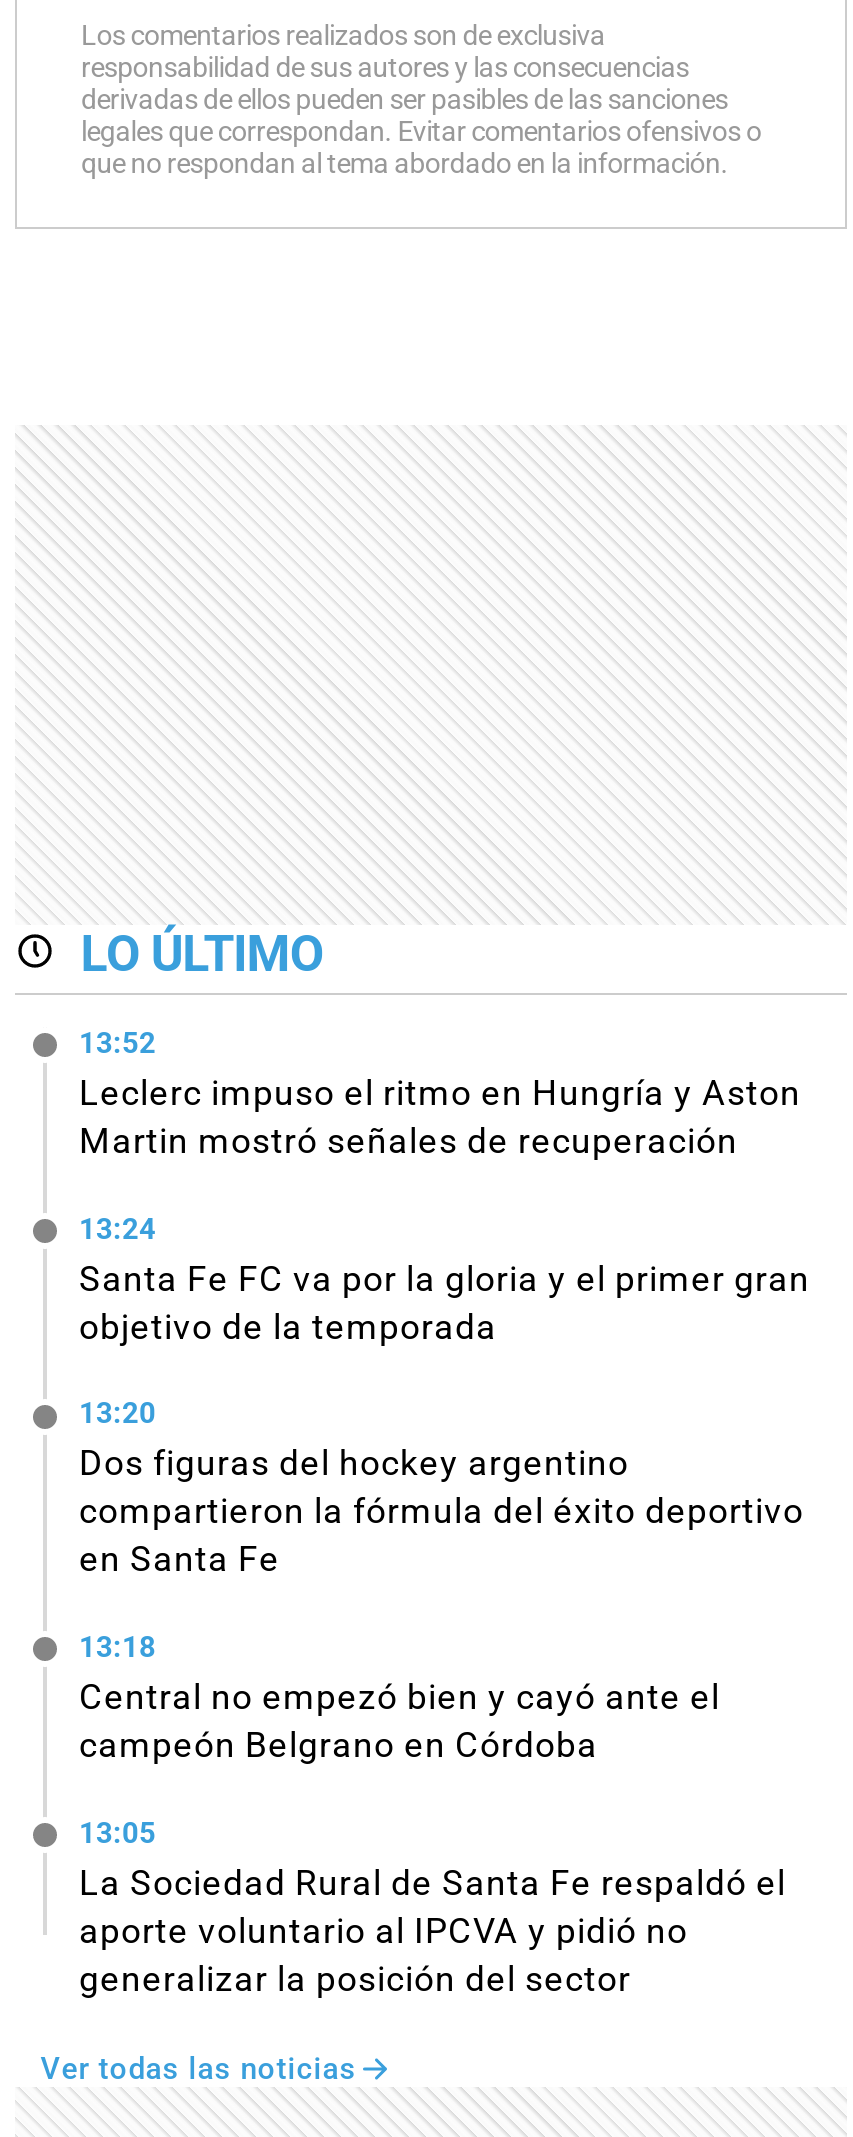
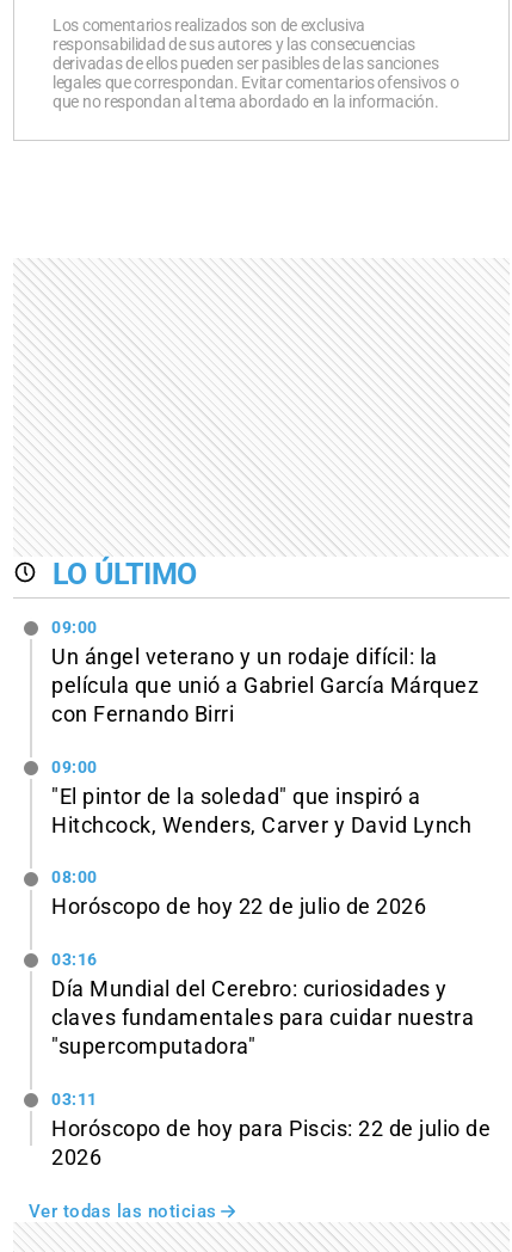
- 13:52
- Leclerc impuso el ritmo en Hungría y Aston
- Martin mostró señales de recuperación
+ 09:00
+ Un ángel veterano y un rodaje difícil: la
+ película que unió a Gabriel García Márquez
+ con Fernando Birri

- 13:24
- Santa Fe FC va por la gloria y el primer gran
- objetivo de la temporada
+ 09:00
+ "El pintor de la soledad" que inspiró a
+ Hitchcock, Wenders, Carver y David Lynch

- 13:20
- Dos figuras del hockey argentino
- compartieron la fórmula del éxito deportivo
- en Santa Fe
+ 08:00
+ Horóscopo de hoy 22 de julio de 2026

- 13:18
- Central no empezó bien y cayó ante el
- campeón Belgrano en Córdoba
+ 03:16
+ Día Mundial del Cerebro: curiosidades y
+ claves fundamentales para cuidar nuestra
+ "supercomputadora"

- 13:05
- La Sociedad Rural de Santa Fe respaldó el
- aporte voluntario al IPCVA y pidió no
- generalizar la posición del sector
+ 03:11
+ Horóscopo de hoy para Piscis: 22 de julio de
+ 2026
